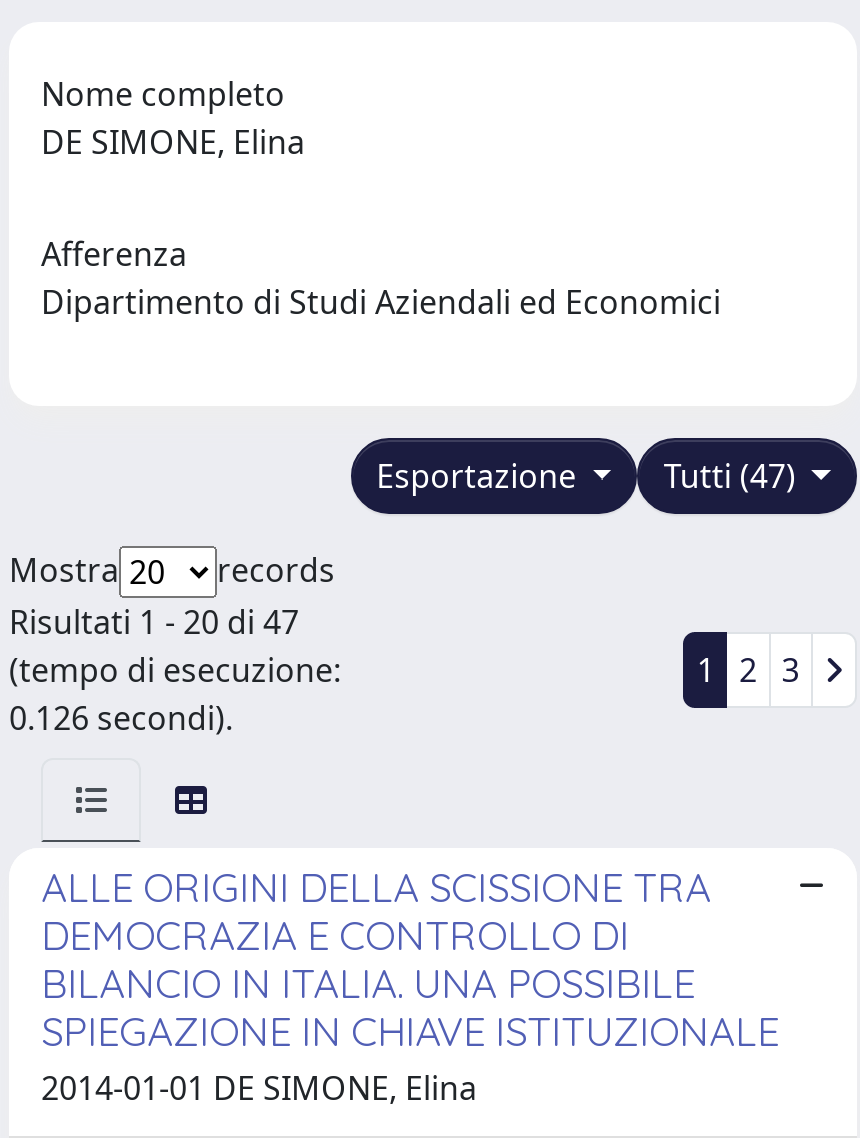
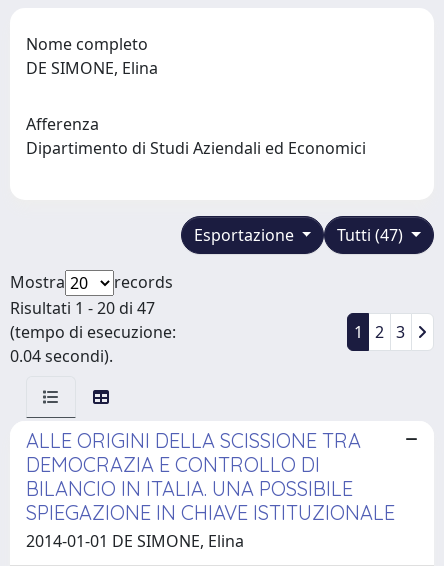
- 0.126 secondi).
+ 0.04 secondi).
